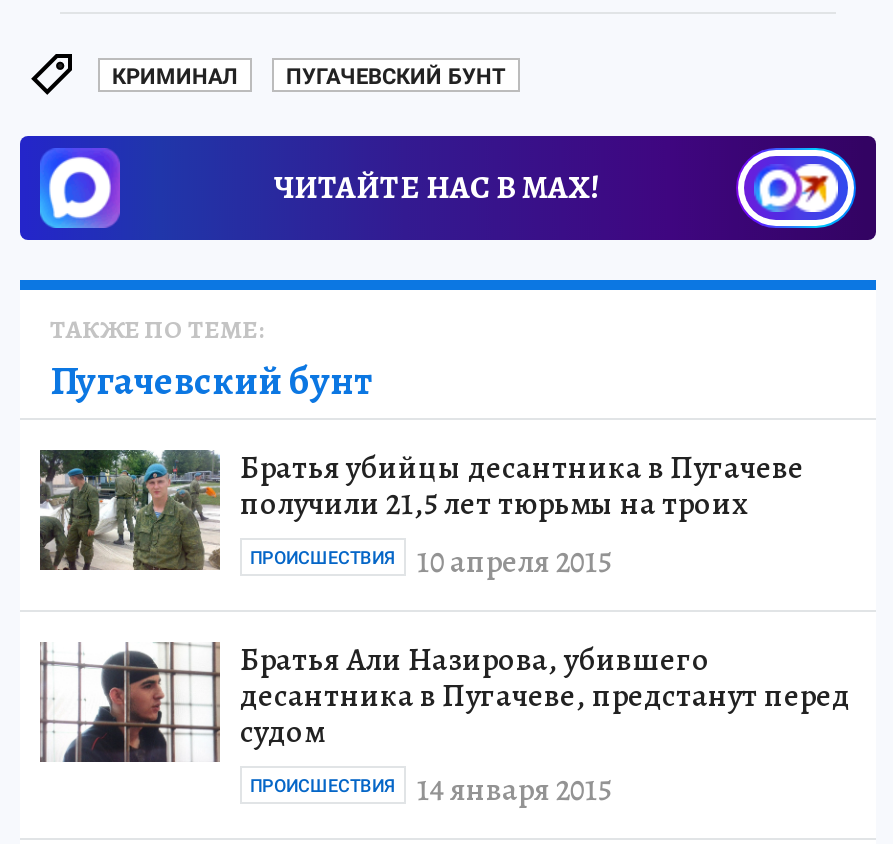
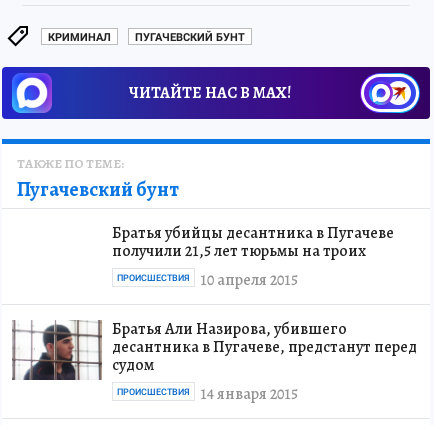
- [image]
